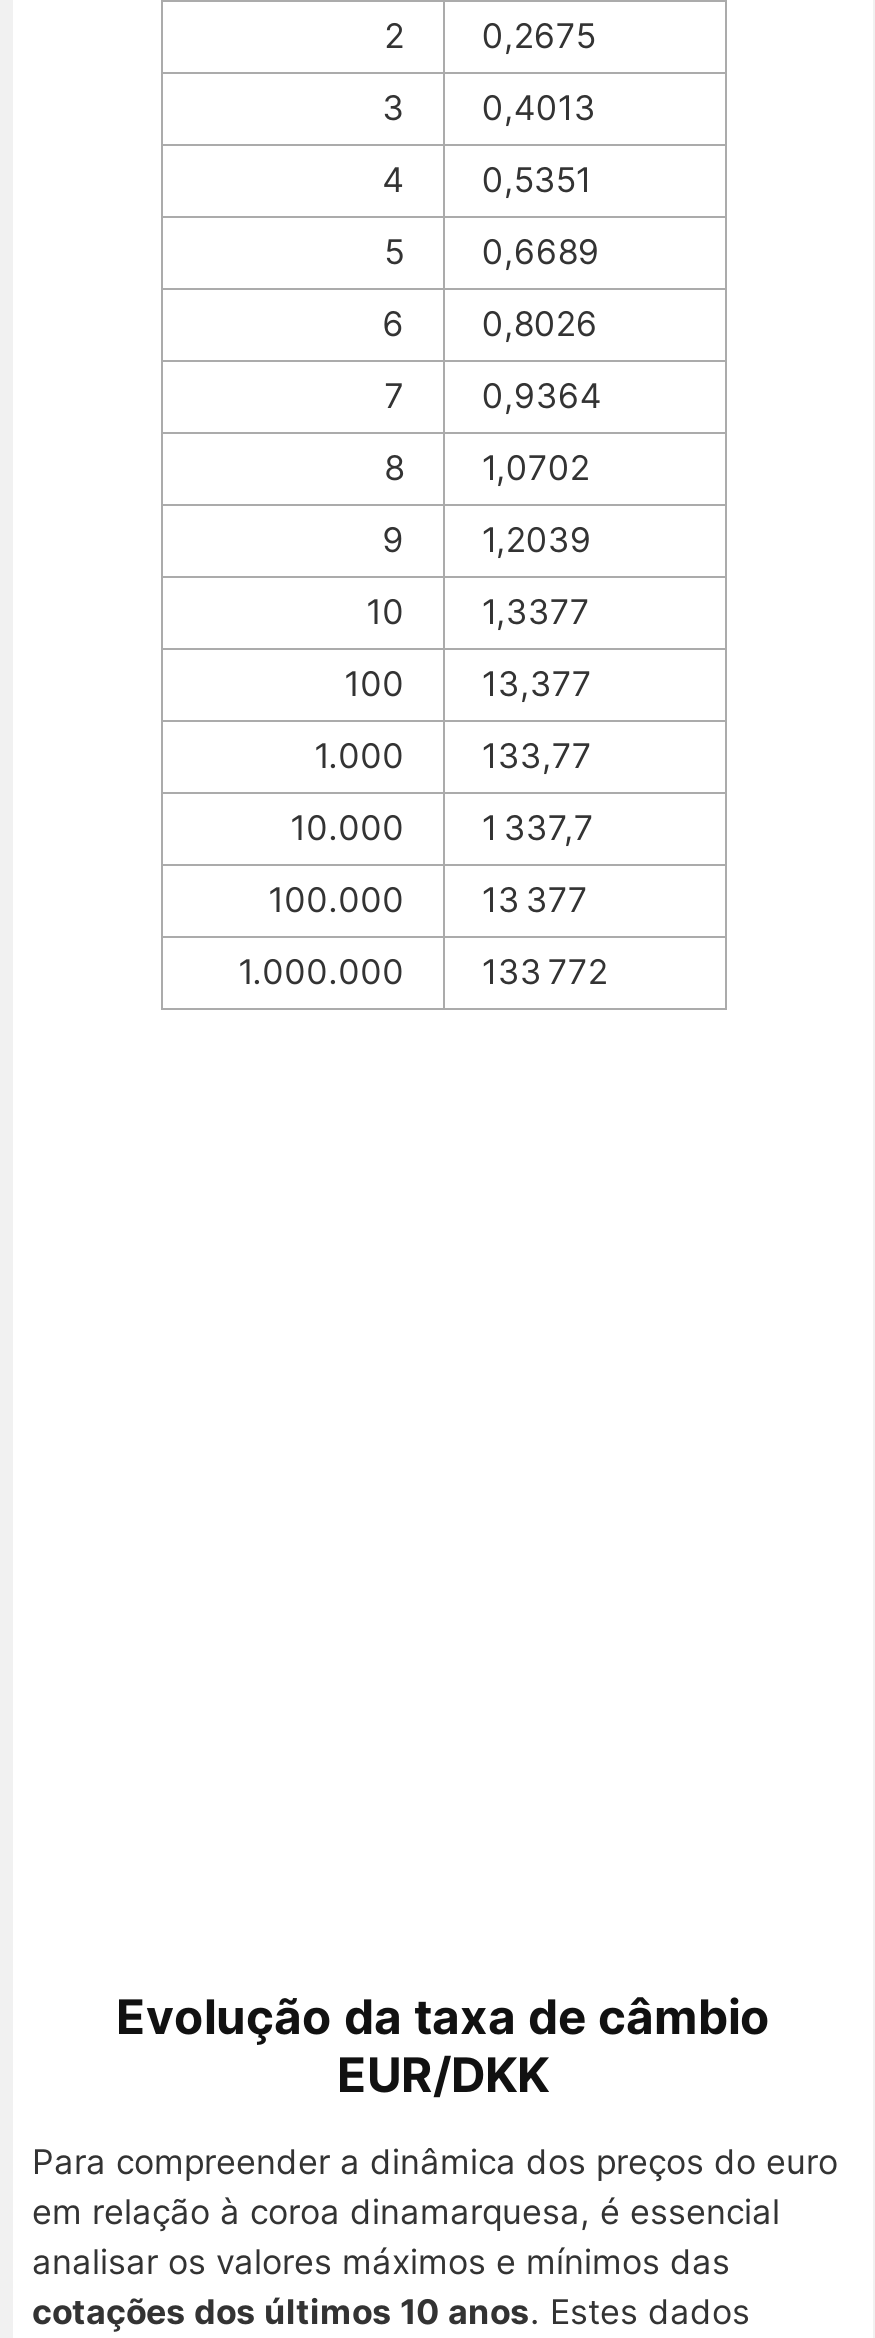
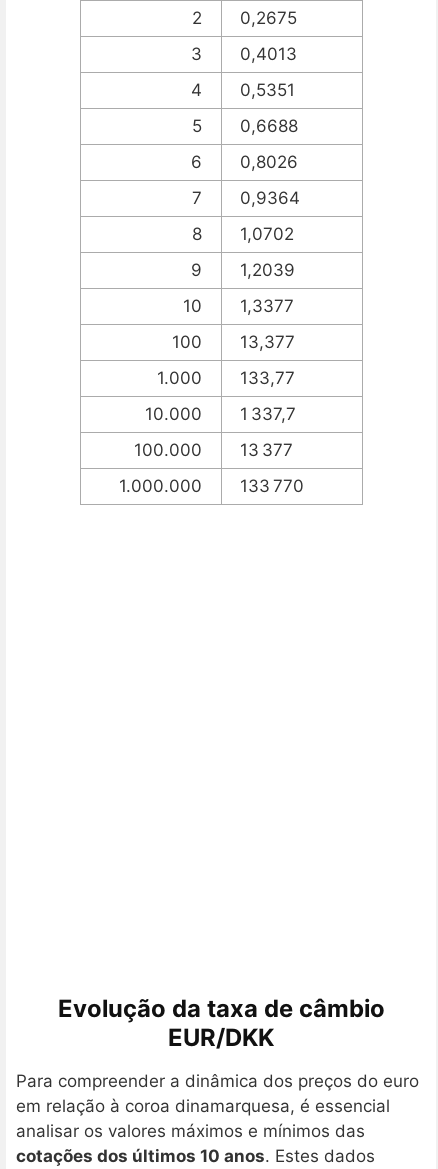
- 5 0,6689
+ 5 0,6688

- 1.000.000 133 772
+ 1.000.000 133 770
